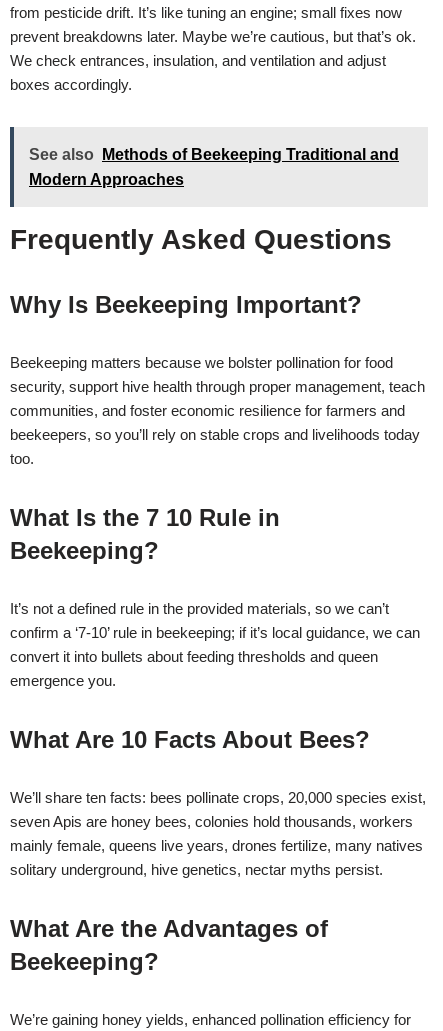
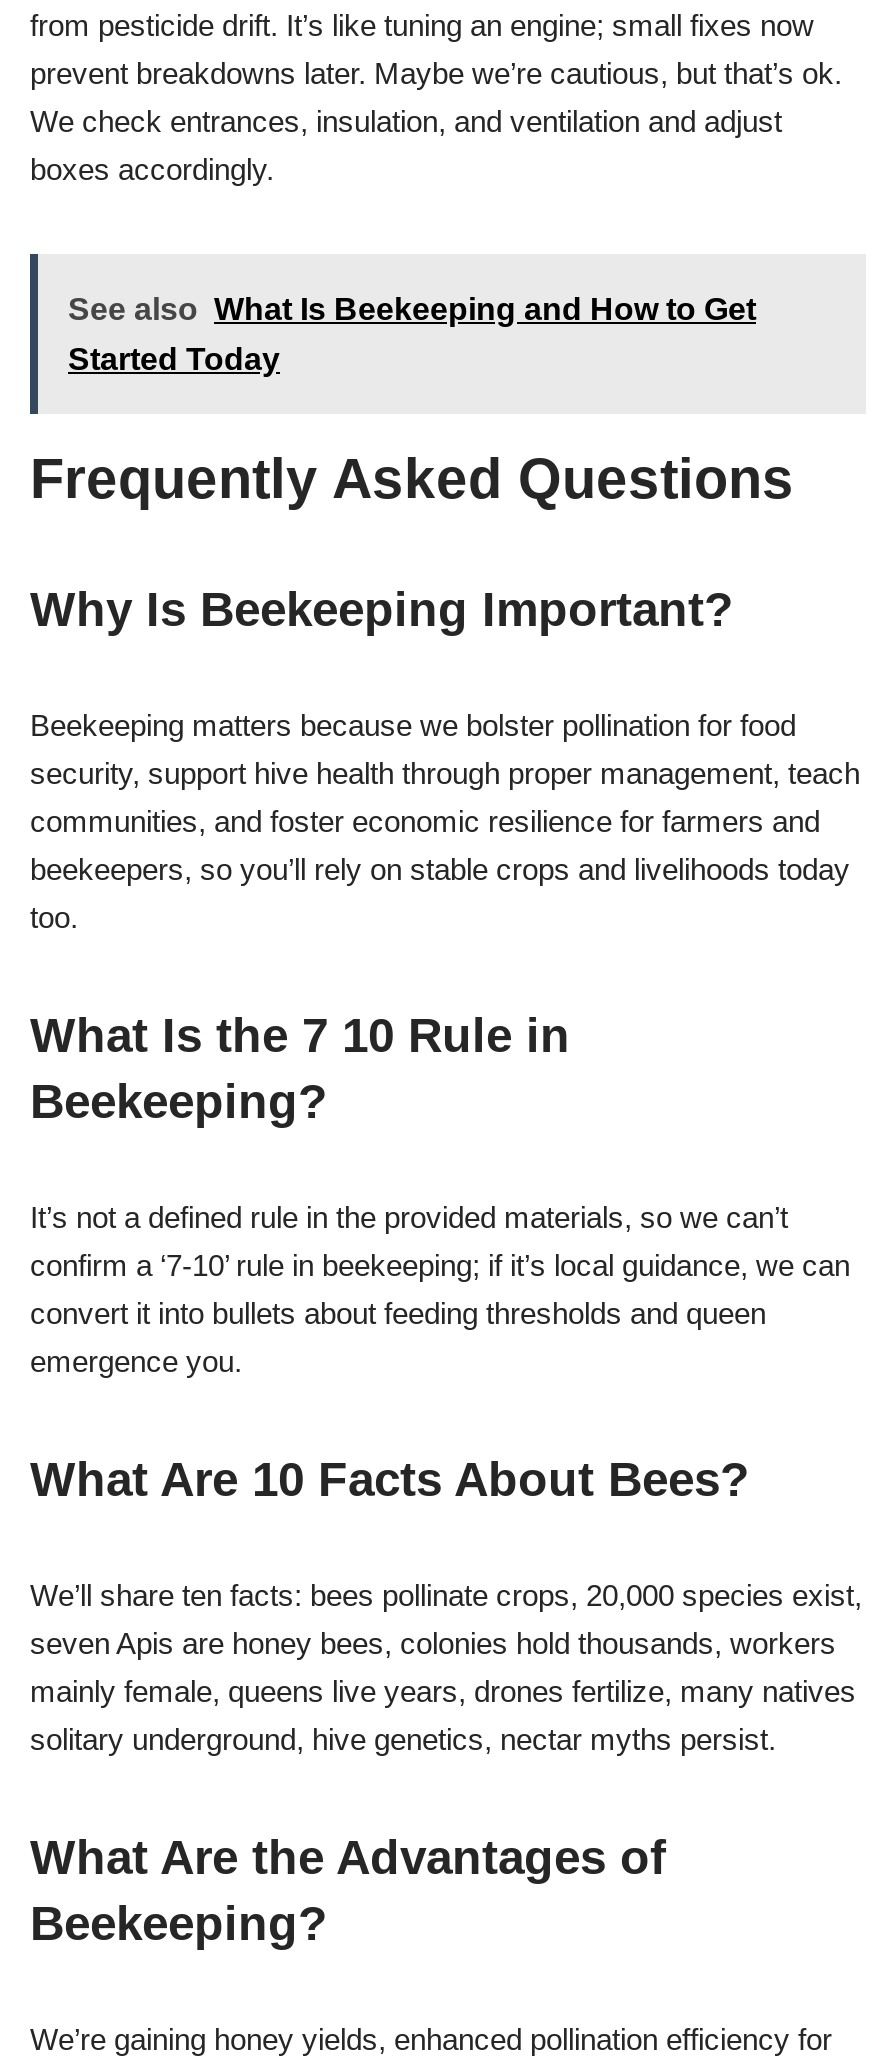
- See also Methods of Beekeeping Traditional and
+ See also What Is Beekeeping and How to Get

- Modern Approaches
+ Started Today
